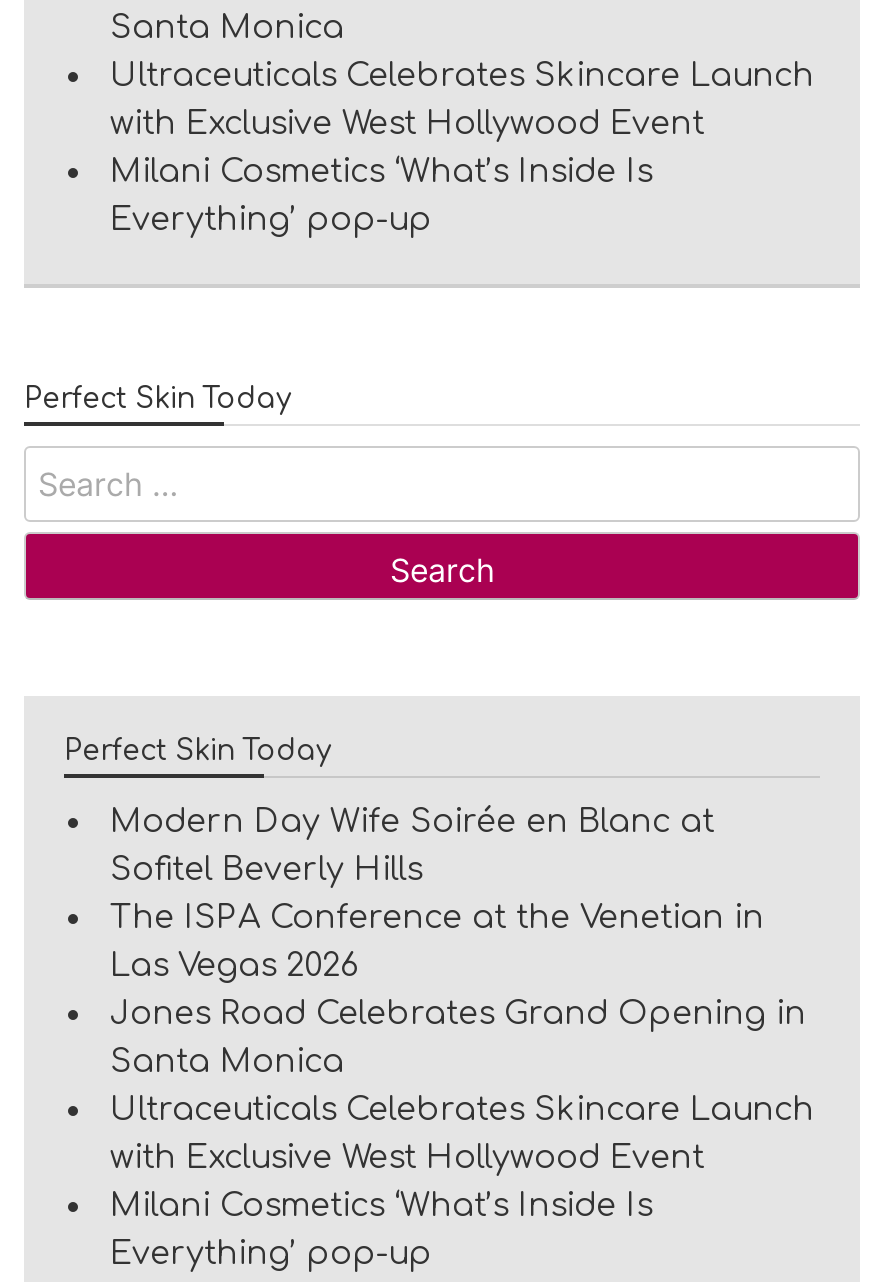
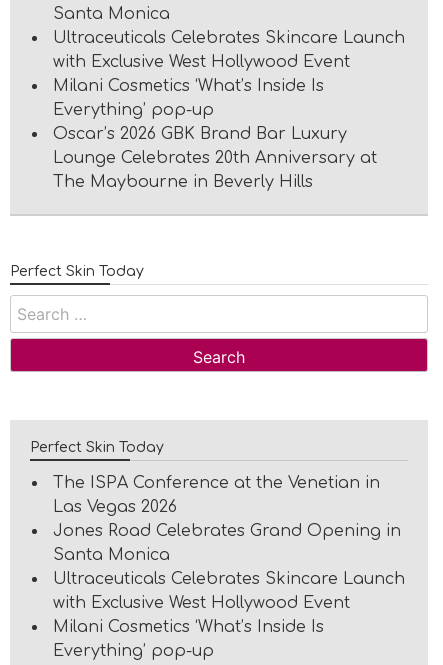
+ Oscar’s 2026 GBK Brand Bar Luxury
+ Lounge Celebrates 20th Anniversary at
+ The Maybourne in Beverly Hills

moved down: Perfect Skin Today | Search | Perfect Skin Today

- Modern Day Wife Soirée en Blanc at
- Sofitel Beverly Hills
